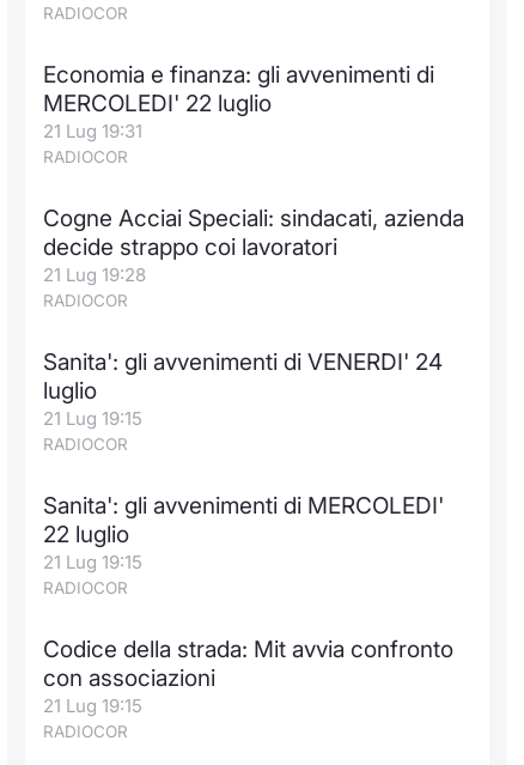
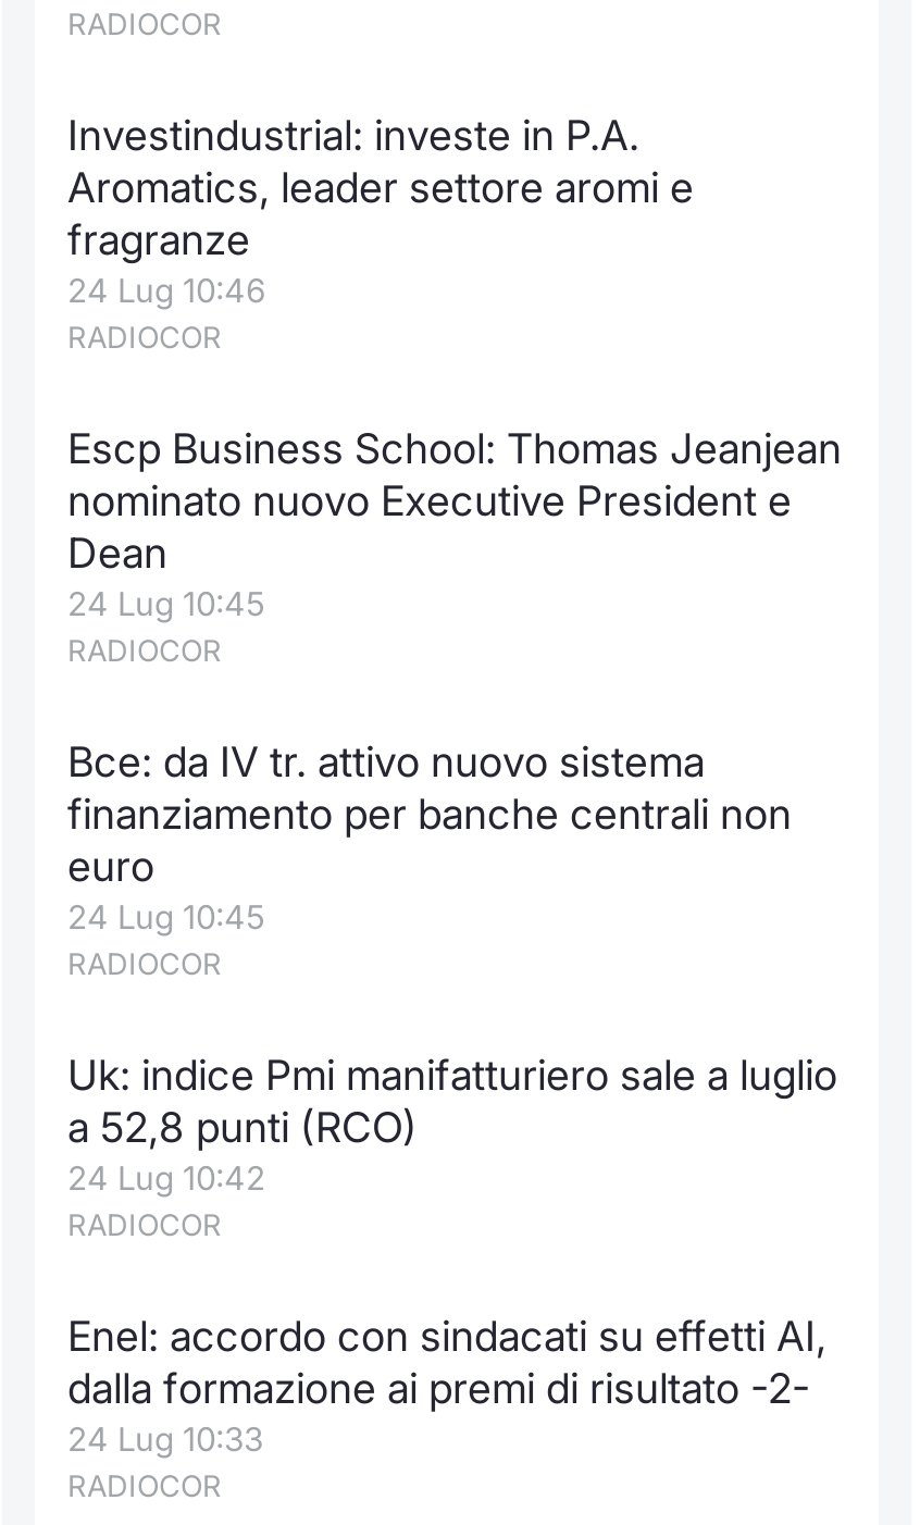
- Economia e finanza: gli avvenimenti di
- MERCOLEDI' 22 luglio
- 21 Lug 19:31
+ Investindustrial: investe in P.A.
+ Aromatics, leader settore aromi e
+ fragranze
+ 24 Lug 10:46

- Cogne Acciai Speciali: sindacati, azienda
- decide strappo coi lavoratori
- 21 Lug 19:28
+ Escp Business School: Thomas Jeanjean
+ nominato nuovo Executive President e
+ Dean
+ 24 Lug 10:45

- Sanita': gli avvenimenti di VENERDI' 24
- luglio
- 21 Lug 19:15
+ Bce: da IV tr. attivo nuovo sistema
+ finanziamento per banche centrali non
+ euro
+ 24 Lug 10:45

- Sanita': gli avvenimenti di MERCOLEDI'
- 22 luglio
- 21 Lug 19:15
+ Uk: indice Pmi manifatturiero sale a luglio
+ a 52,8 punti (RCO)
+ 24 Lug 10:42

- Codice della strada: Mit avvia confronto
- con associazioni
- 21 Lug 19:15
+ Enel: accordo con sindacati su effetti AI,
+ dalla formazione ai premi di risultato -2-
+ 24 Lug 10:33
